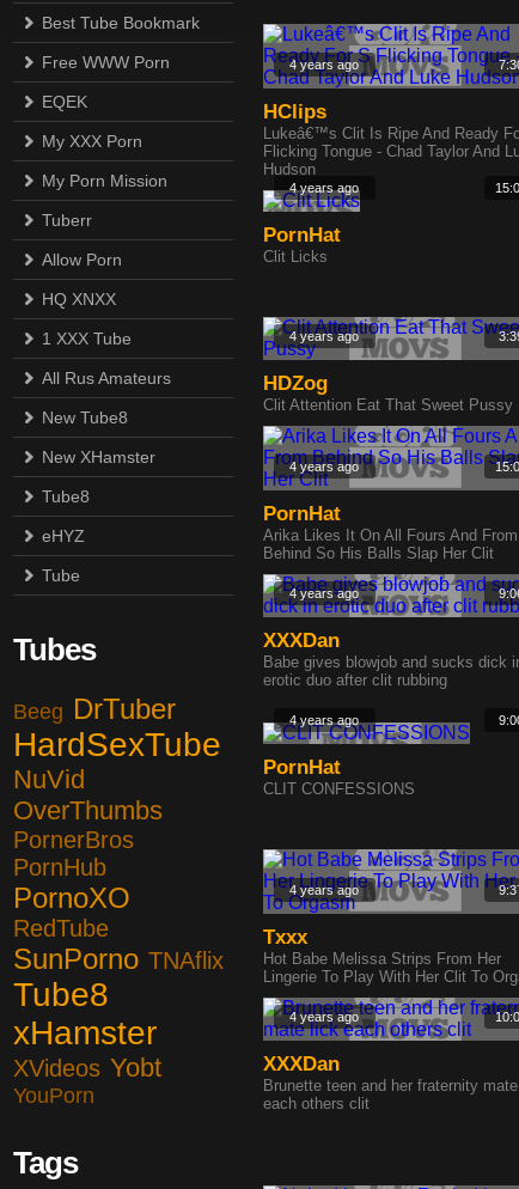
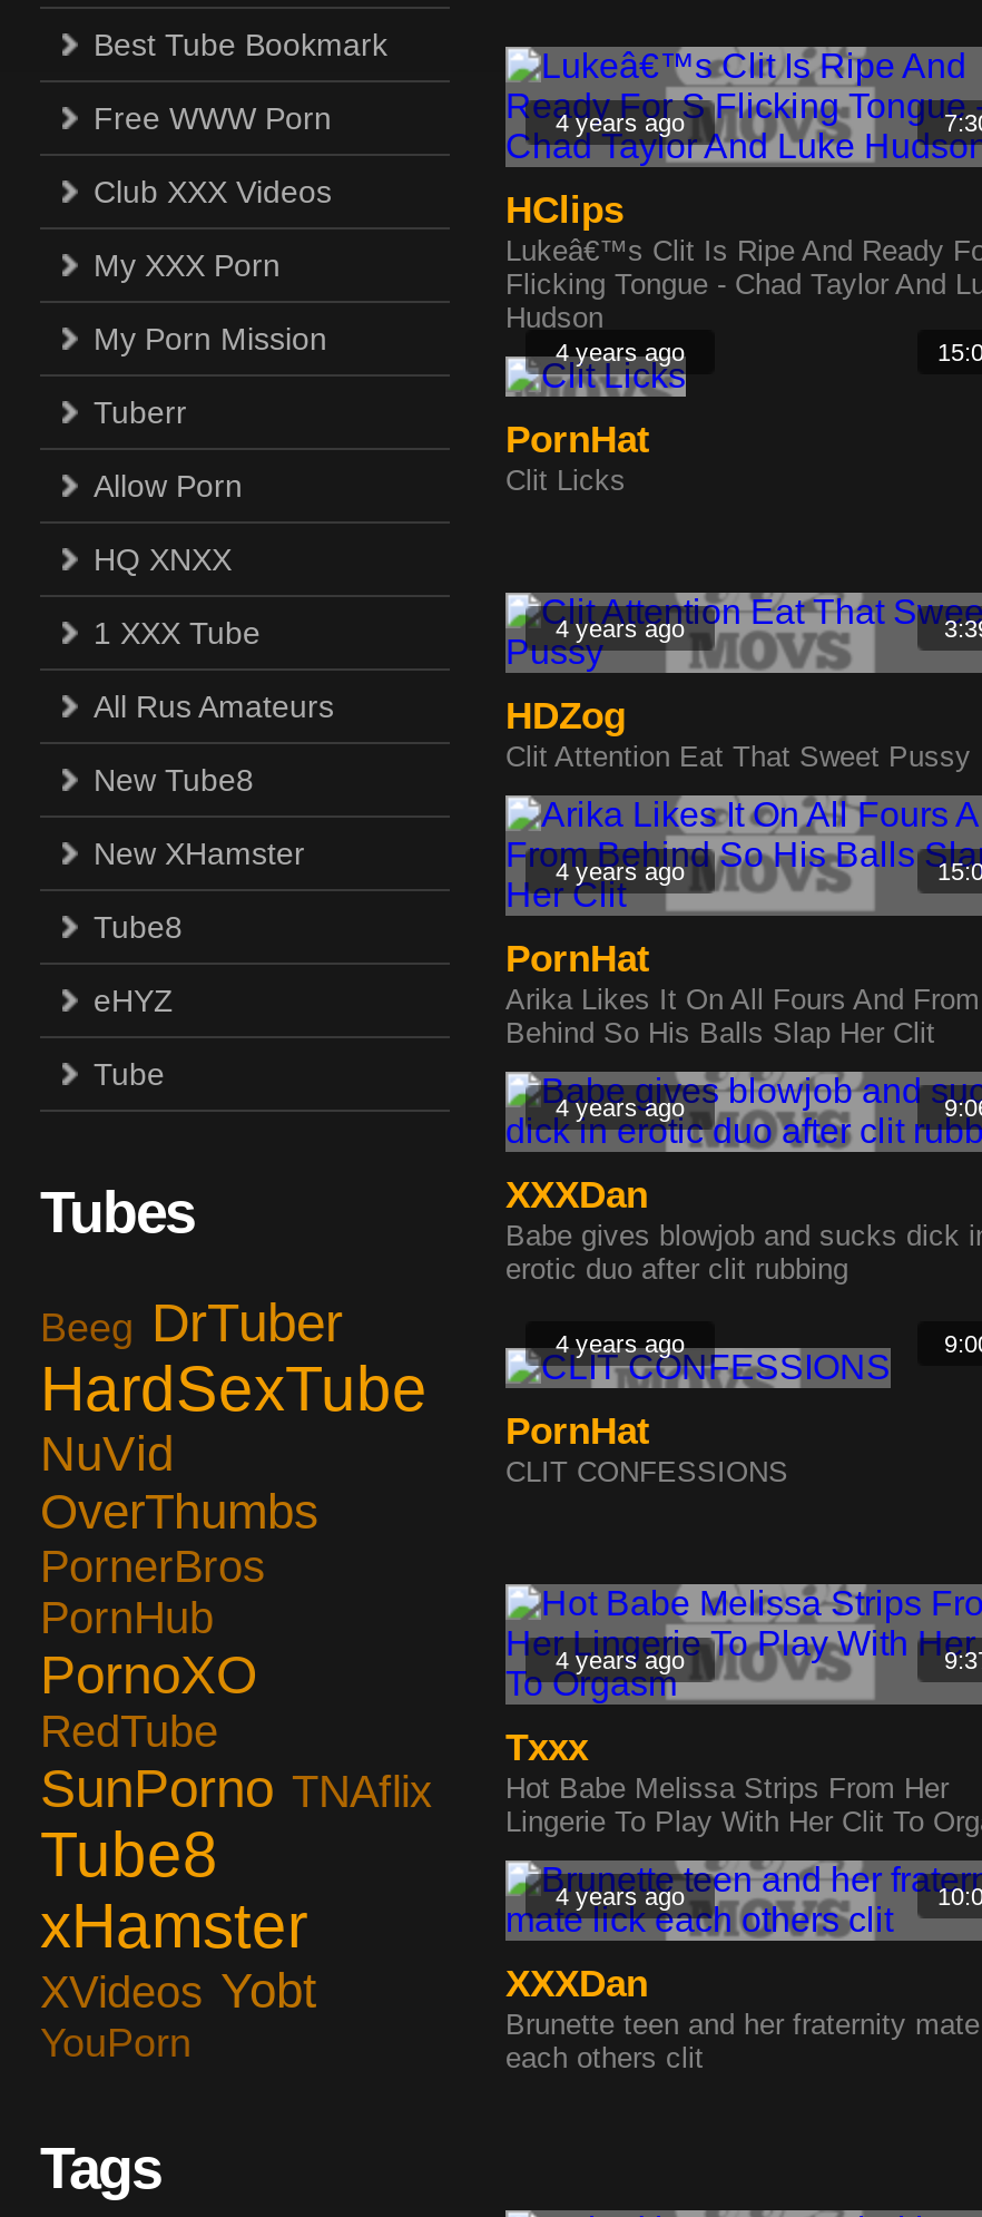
- EQEK
+ Club XXX Videos
